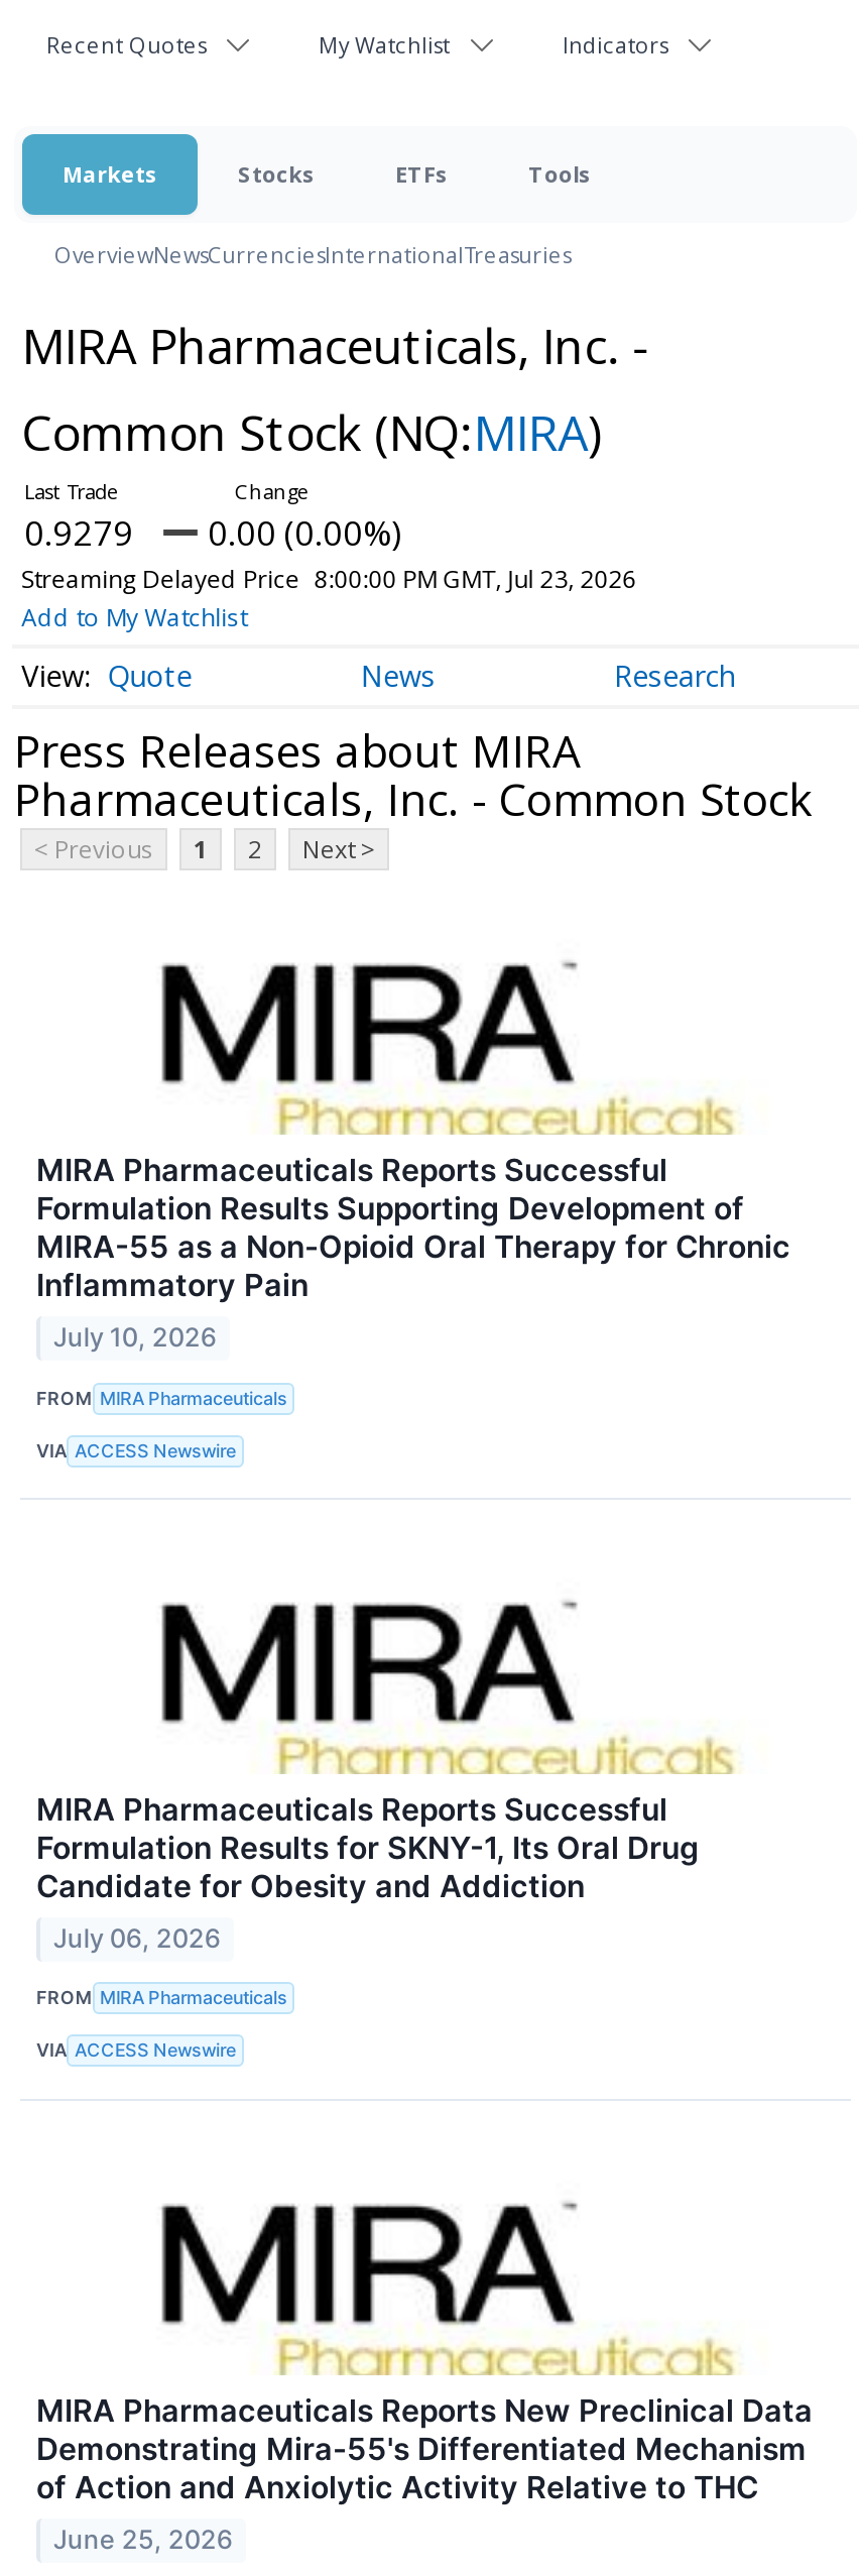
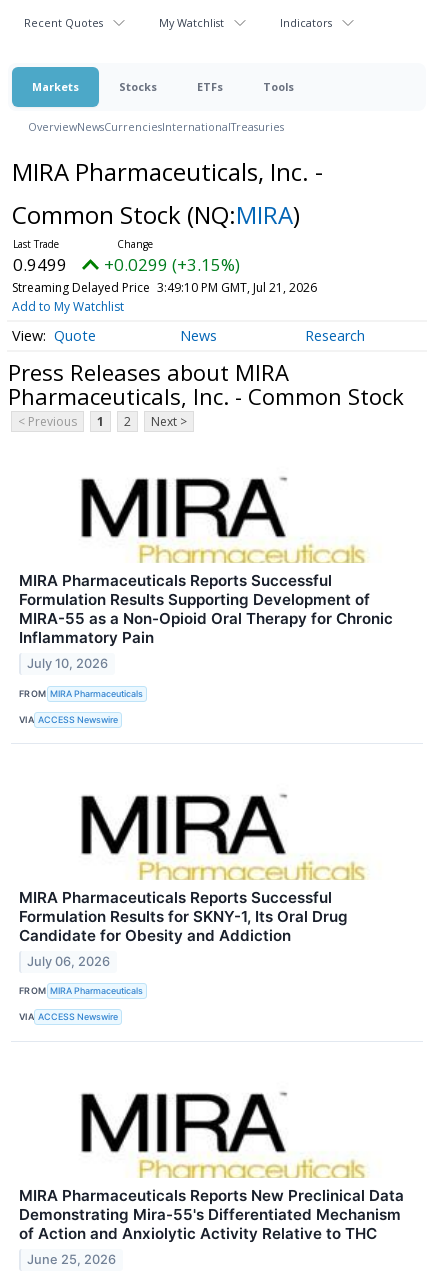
- 0.9279
+ 0.9499

- 0.00 (0.00%)
+ +0.0299 (+3.15%)

- Streaming Delayed Price 8:00:00 PM GMT, Jul 23, 2026
+ Streaming Delayed Price 3:49:10 PM GMT, Jul 21, 2026
